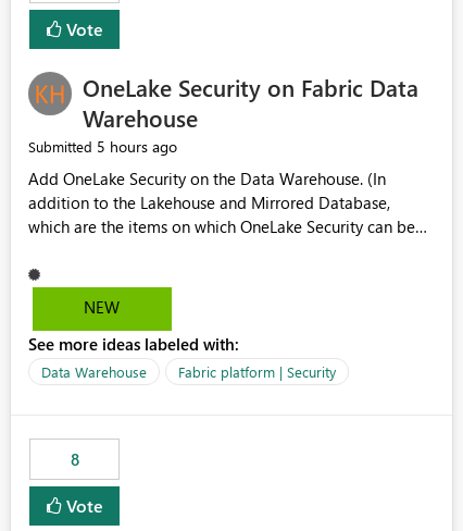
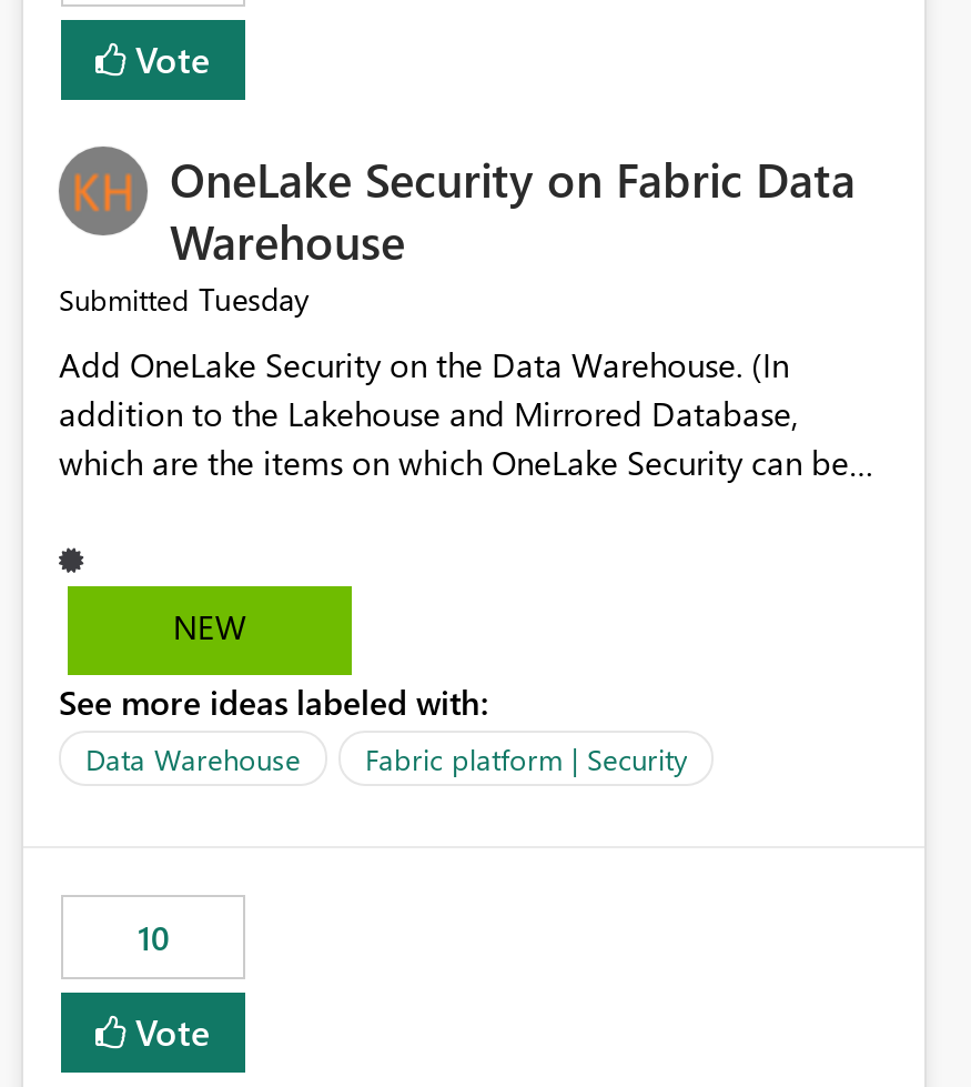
- Submitted 5 hours ago
+ Submitted Tuesday

- 8
+ 10
